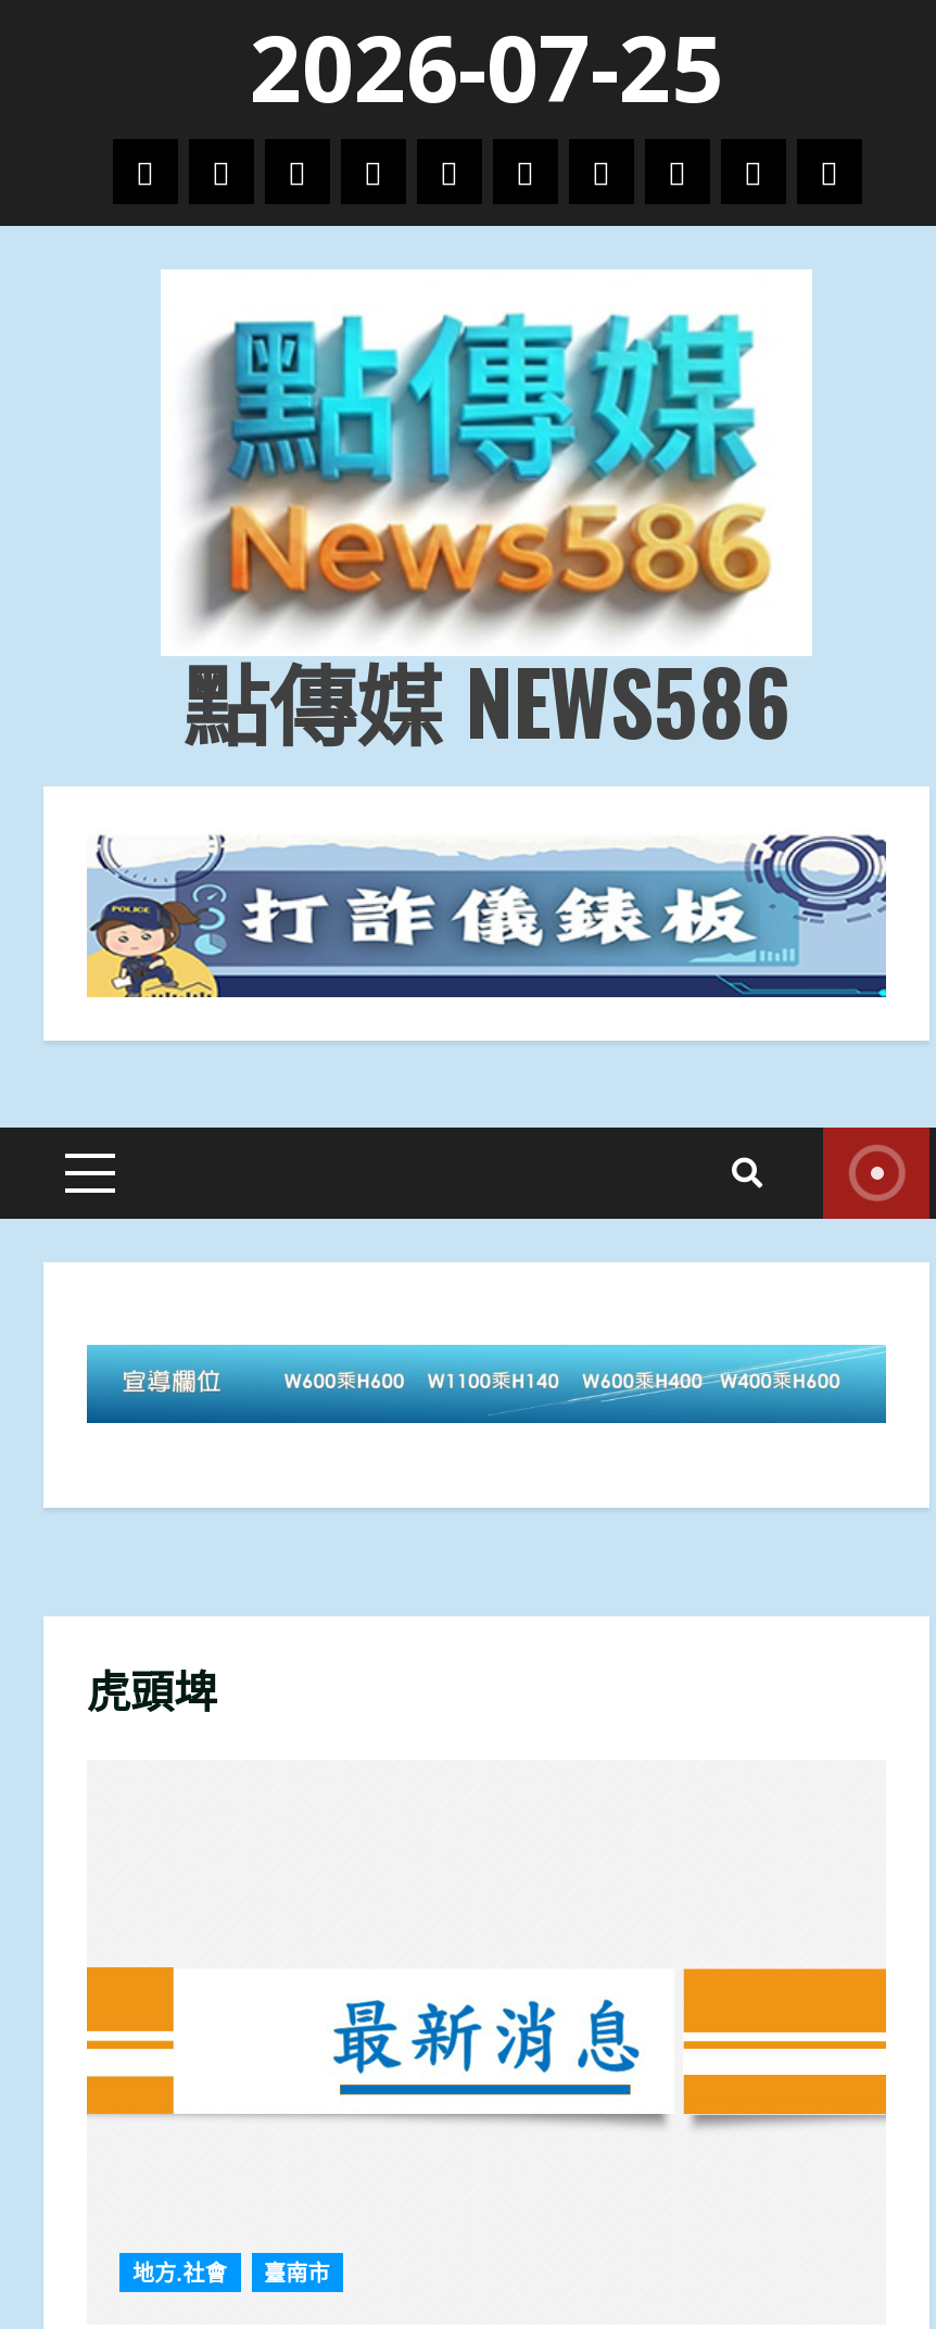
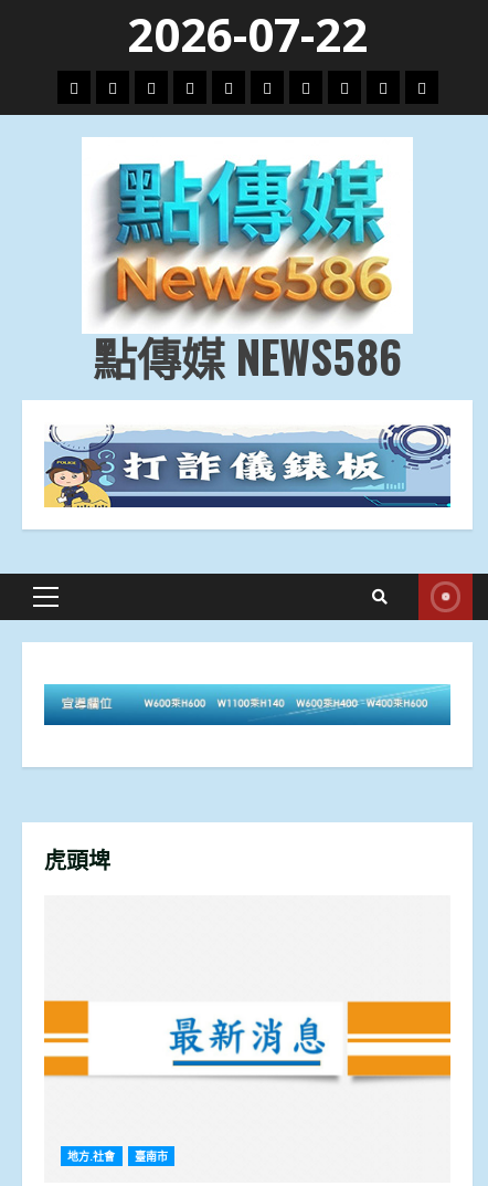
- 2026-07-25
+ 2026-07-22
